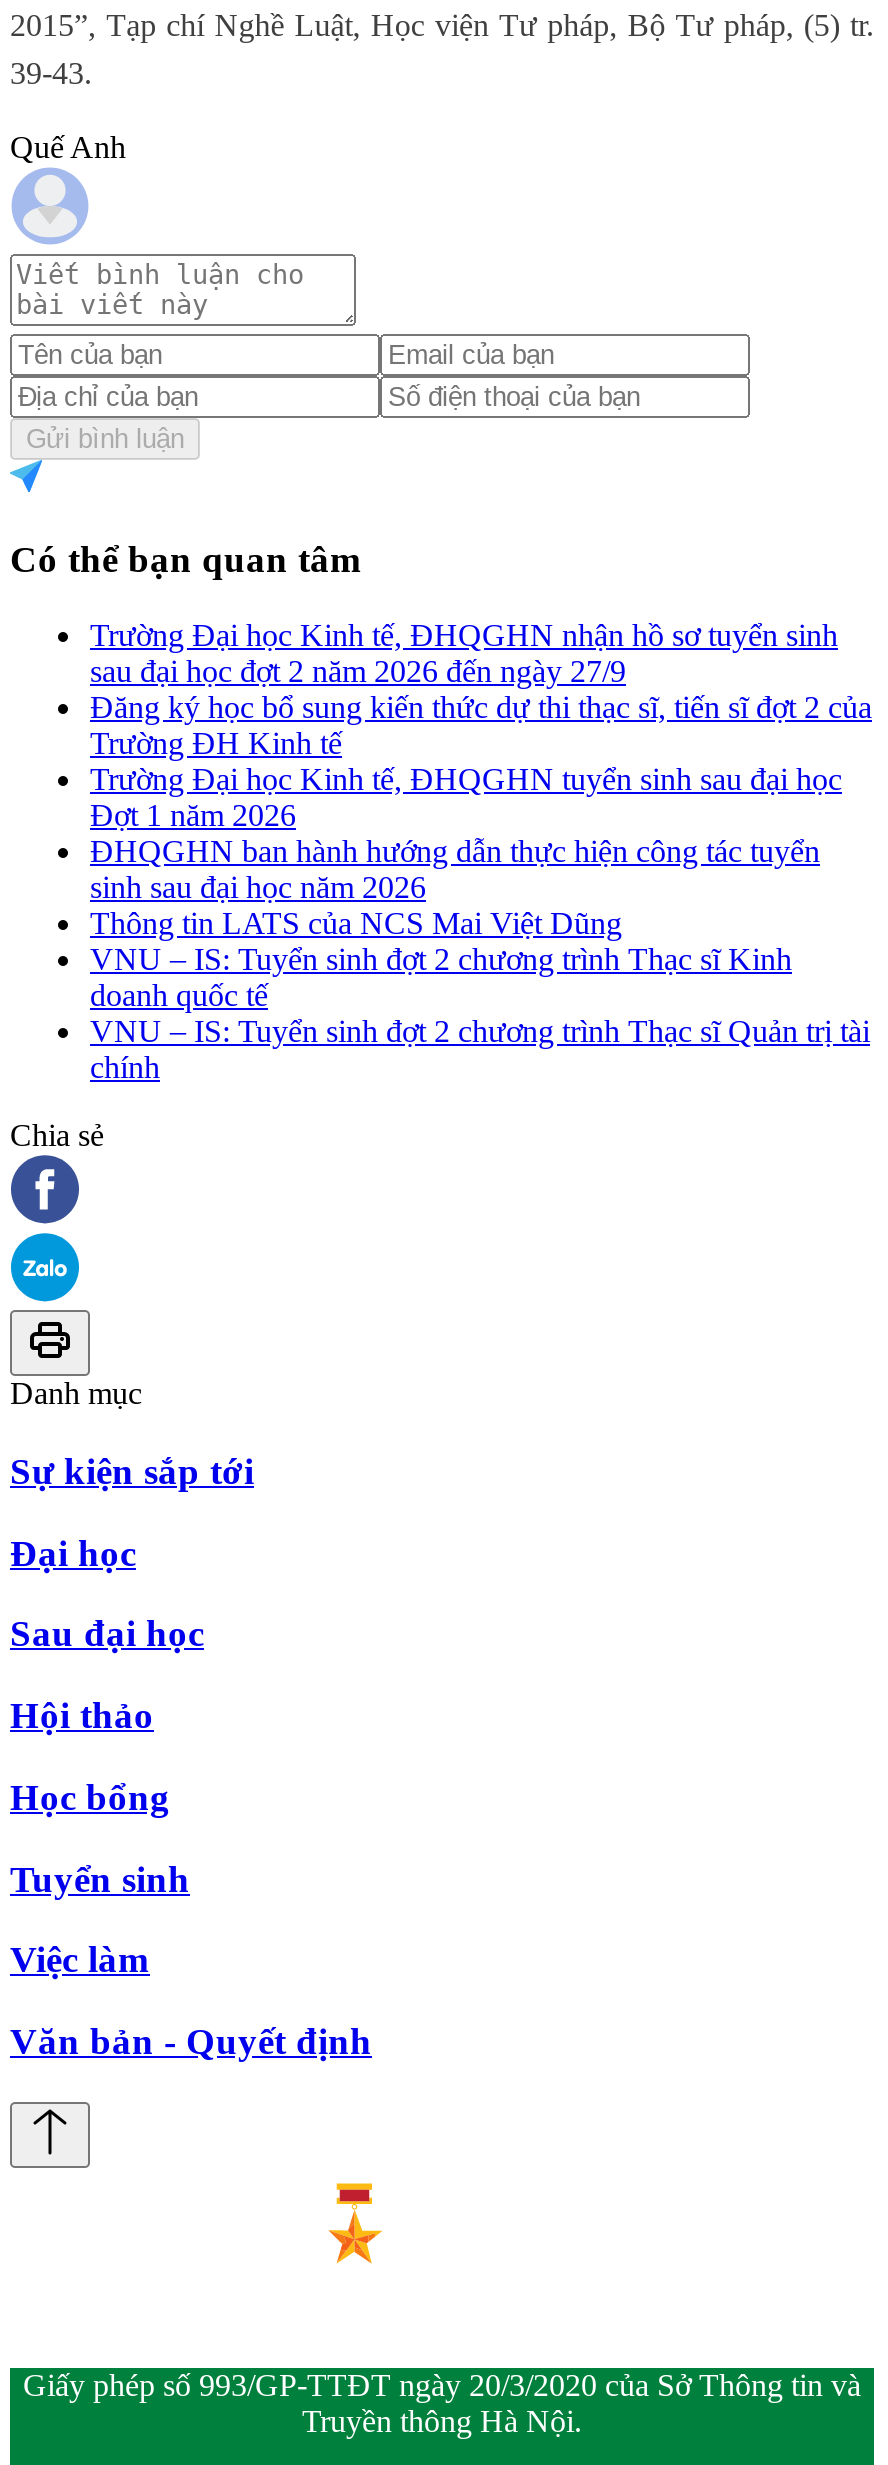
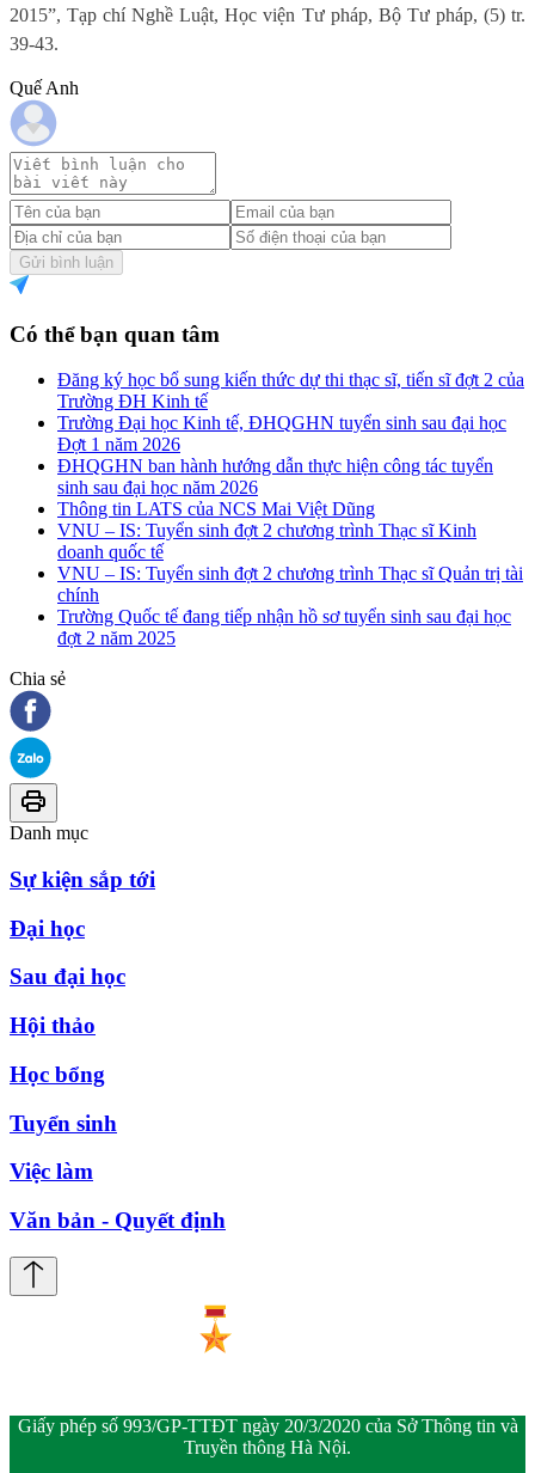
- Trường Đại học Kinh tế, ĐHQGHN nhận hồ sơ tuyển sinh
- sau đại học đợt 2 năm 2026 đến ngày 27/9

moved up: Đăng ký học bổ sung kiến thức dự thi thạc sĩ, tiến sĩ đợt 2 của | Trường ĐH Kinh tế | Trường Đại học Kinh tế, ĐHQGHN tuyển sinh sau đại học | ... | VNU – IS: Tuyển sinh đợt 2 chương trình Thạc sĩ Quản trị tài | chính

+ Trường Quốc tế đang tiếp nhận hồ sơ tuyển sinh sau đại học
+ đợt 2 năm 2025
